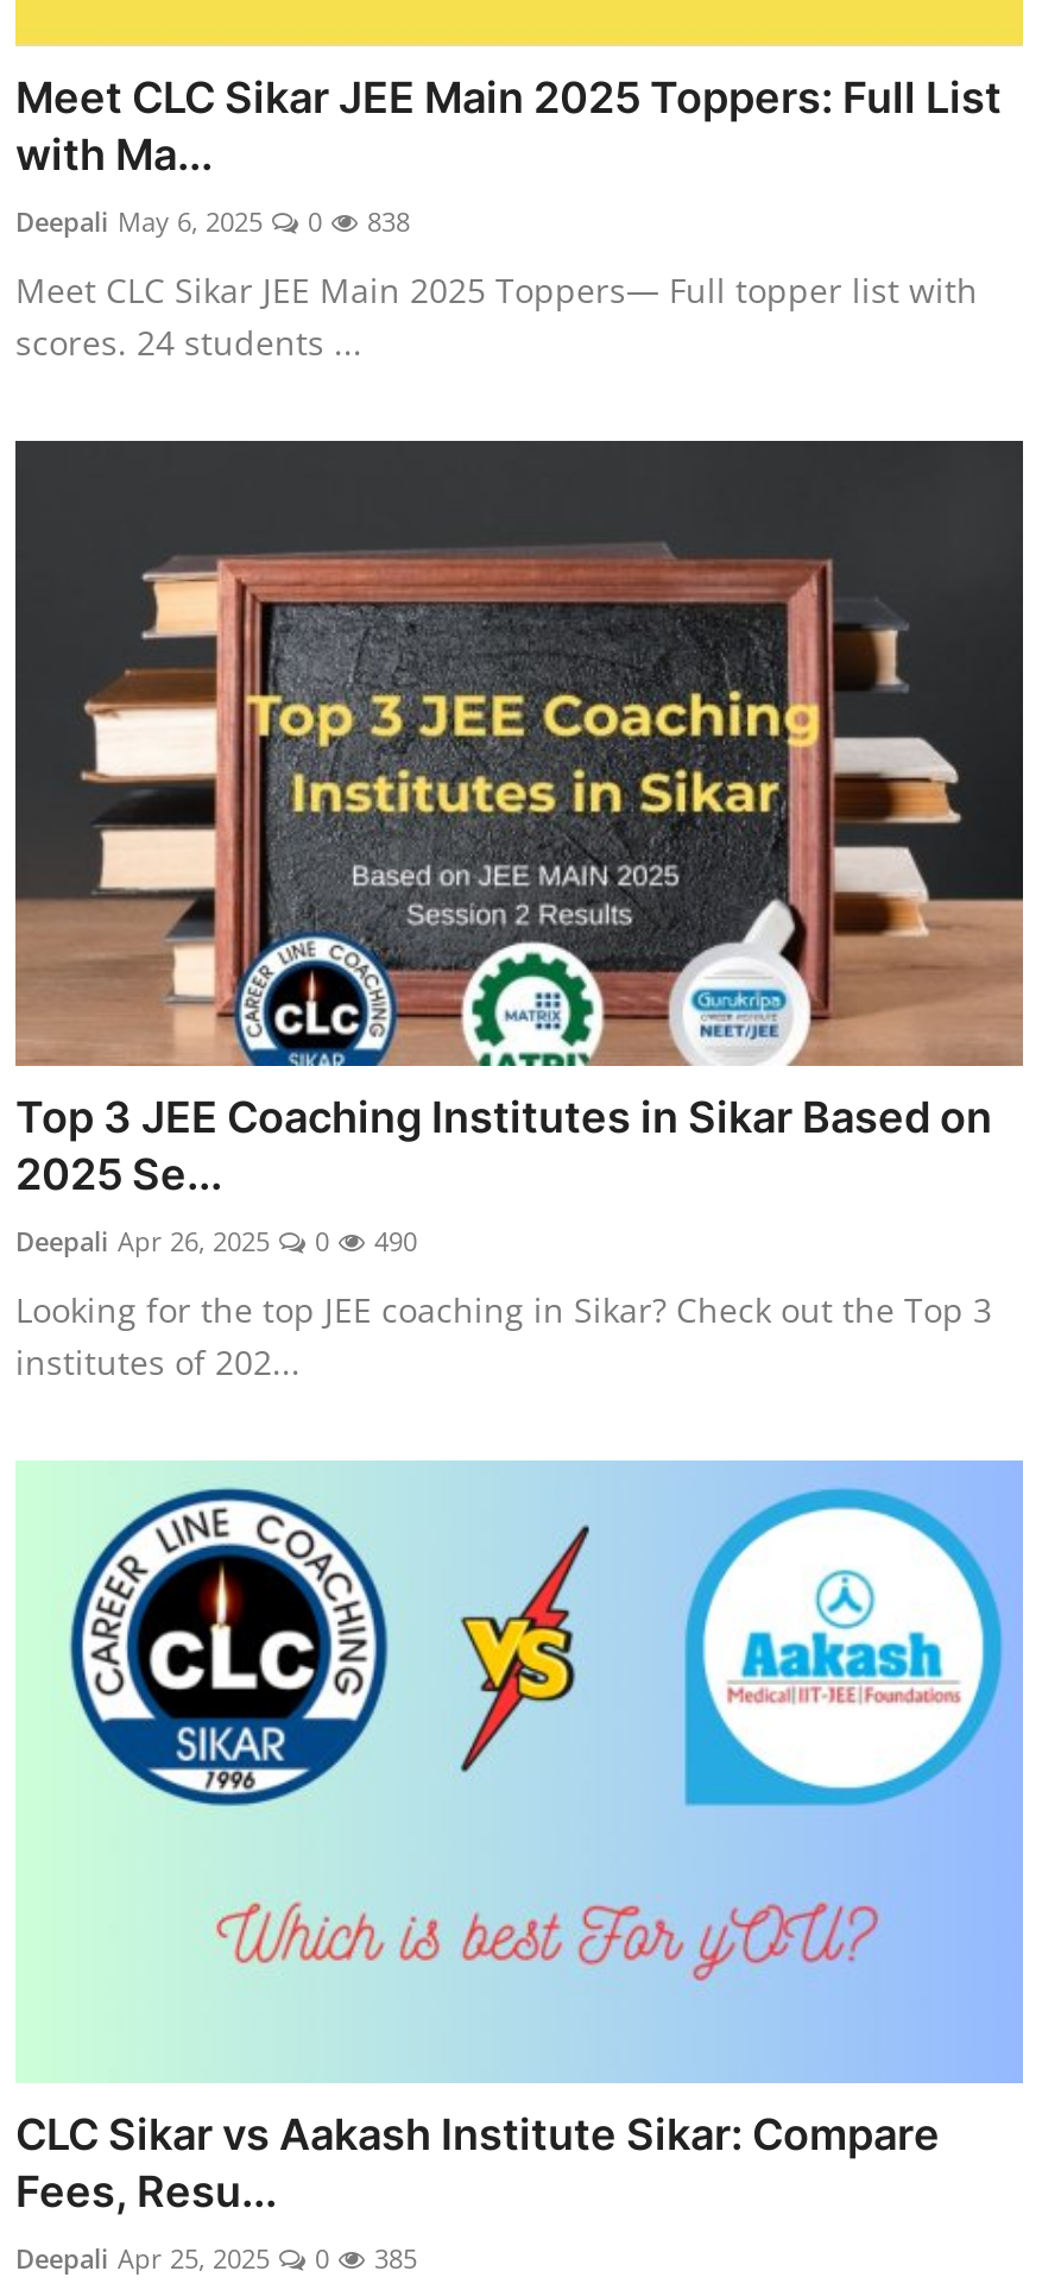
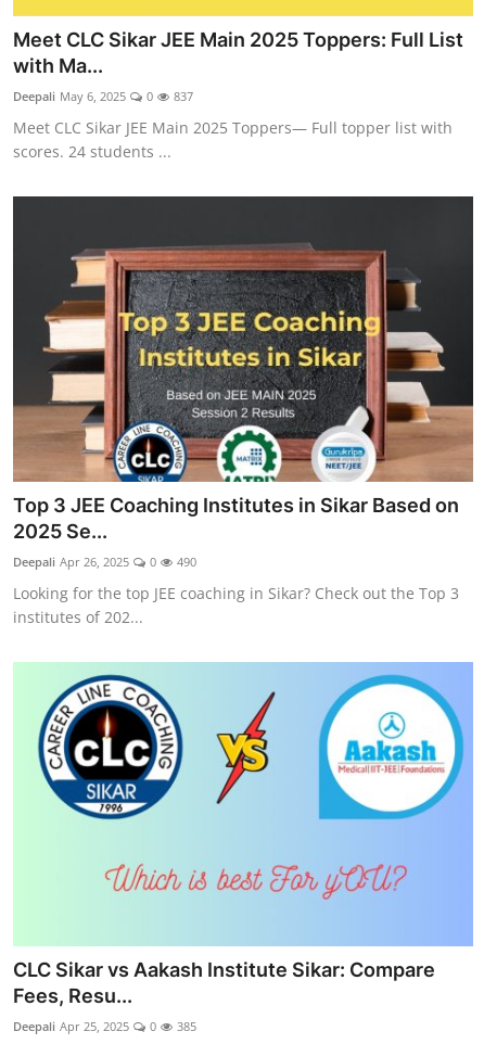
- Deepali May 6, 2025 0 838
+ Deepali May 6, 2025 0 837
